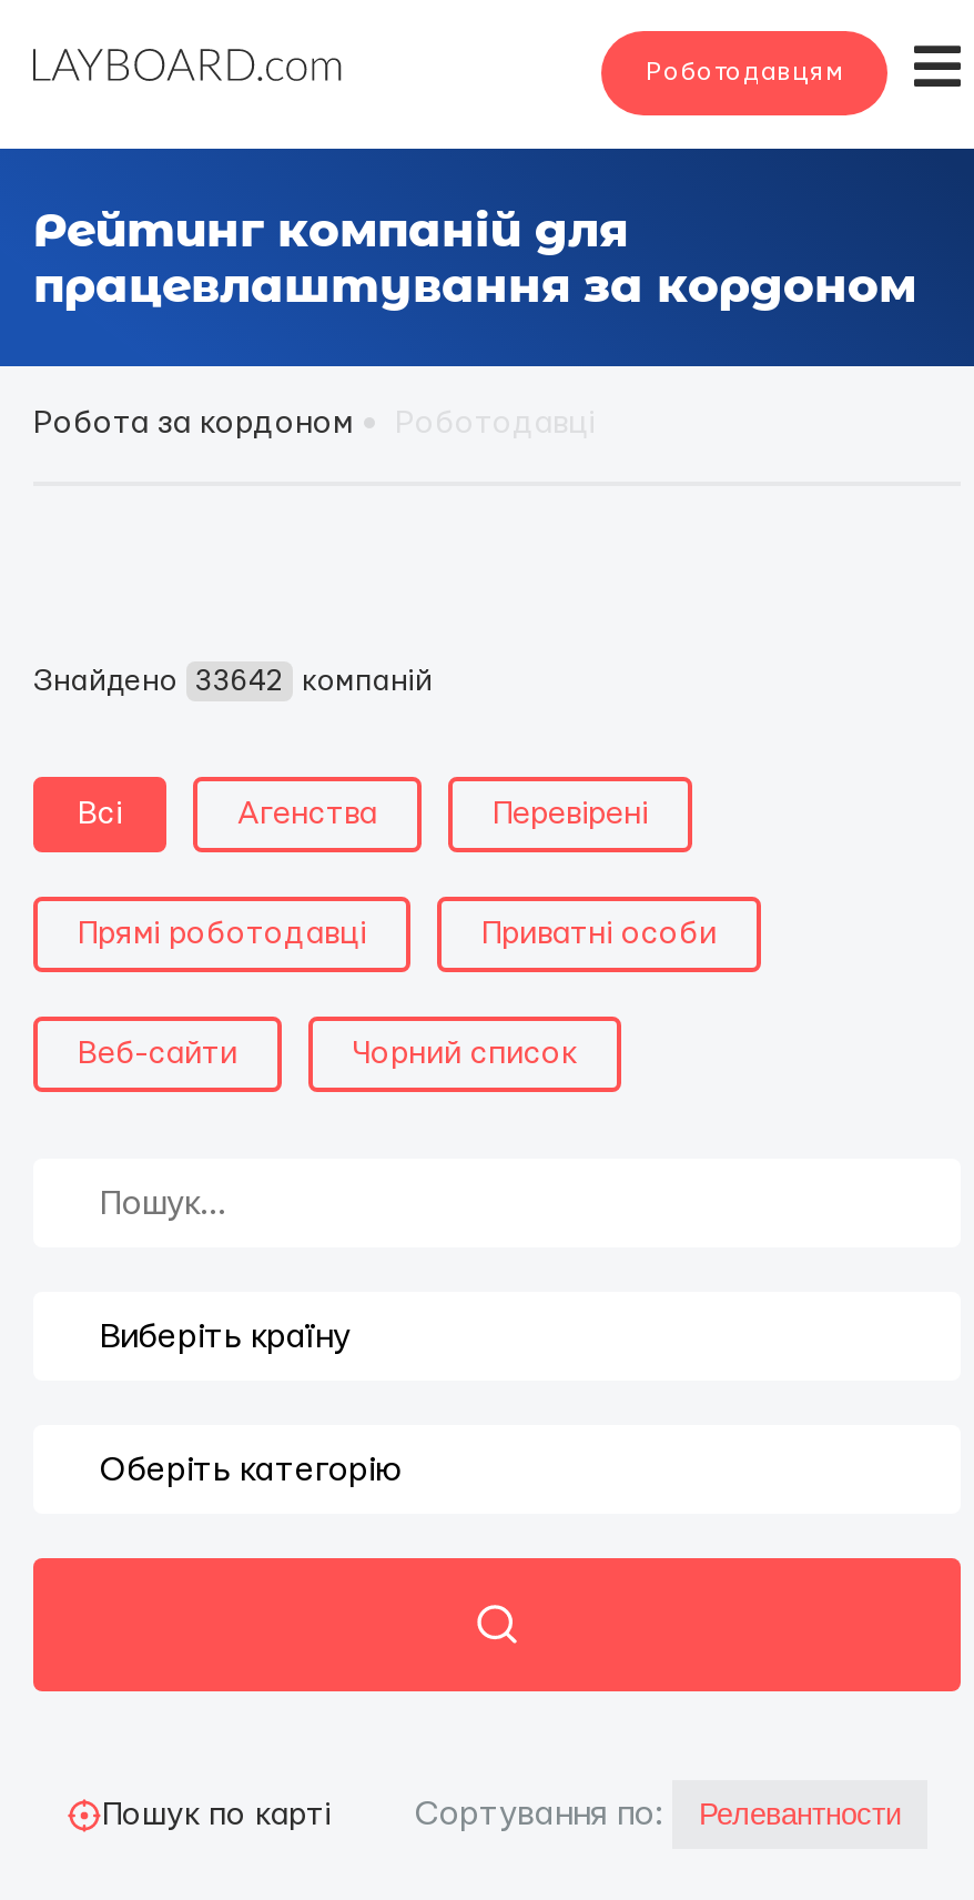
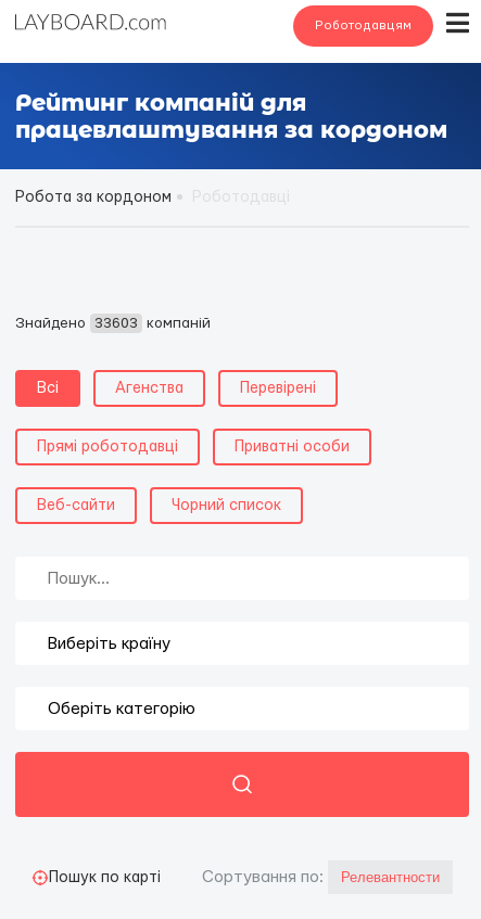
- Знайдено 33642 компаній
+ Знайдено 33603 компаній
